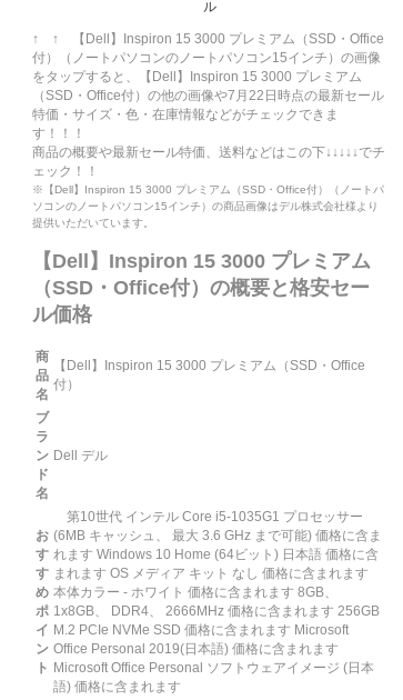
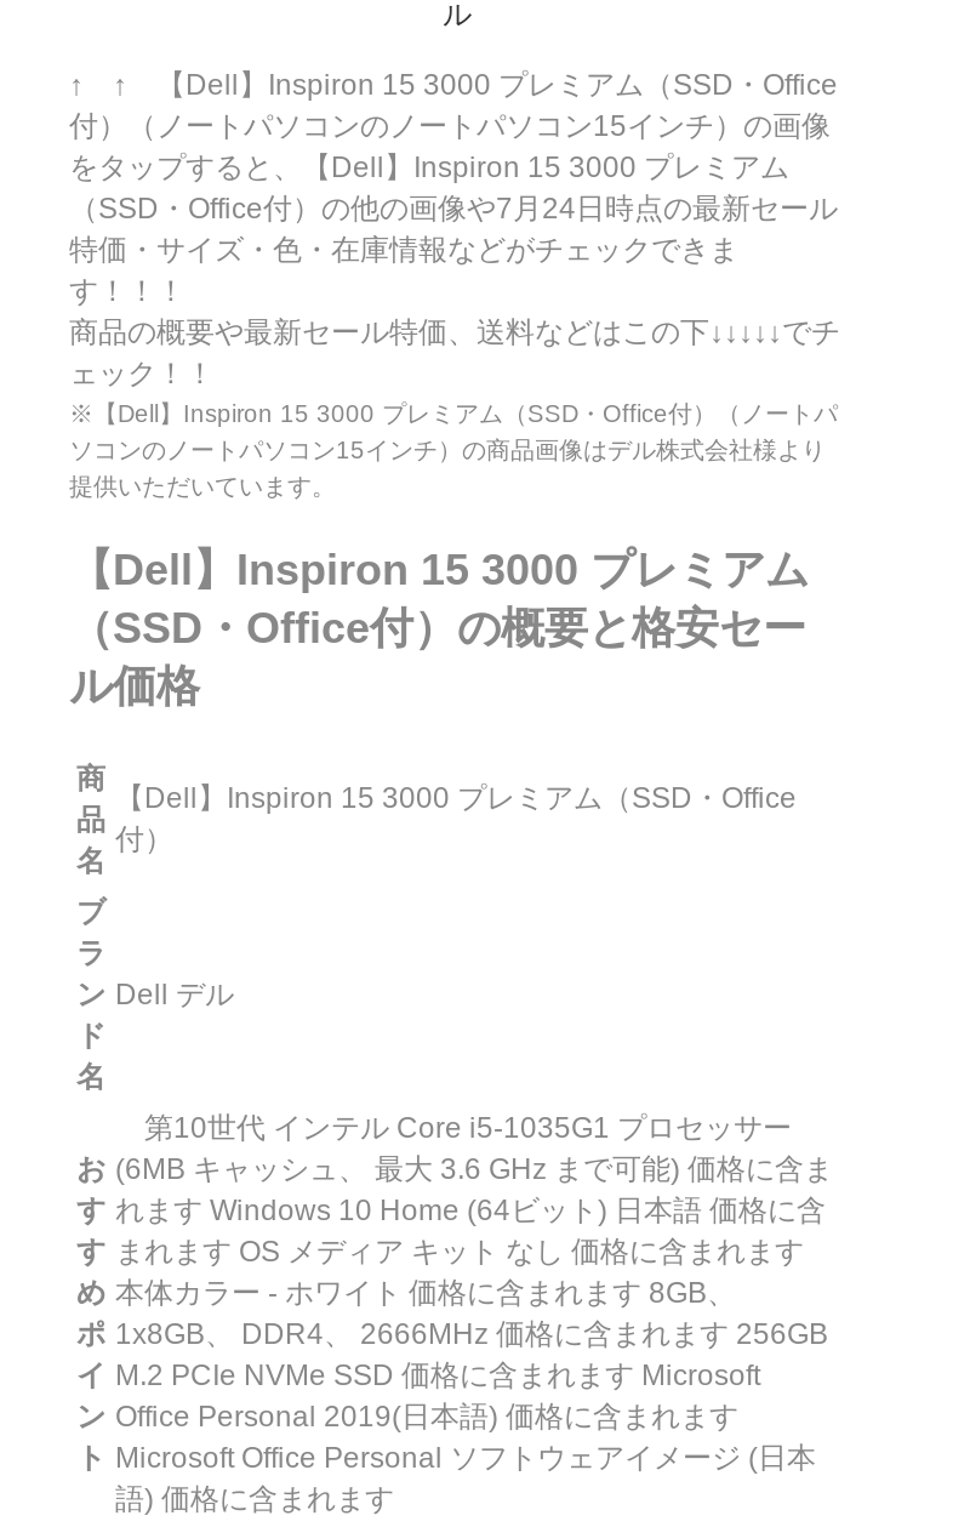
- （SSD・Office付）の他の画像や7月22日時点の最新セール
+ （SSD・Office付）の他の画像や7月24日時点の最新セール
